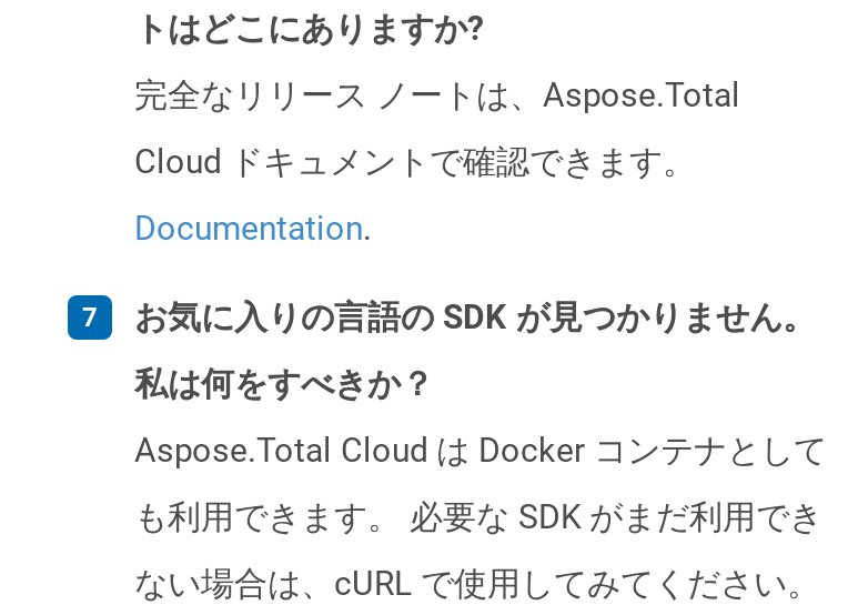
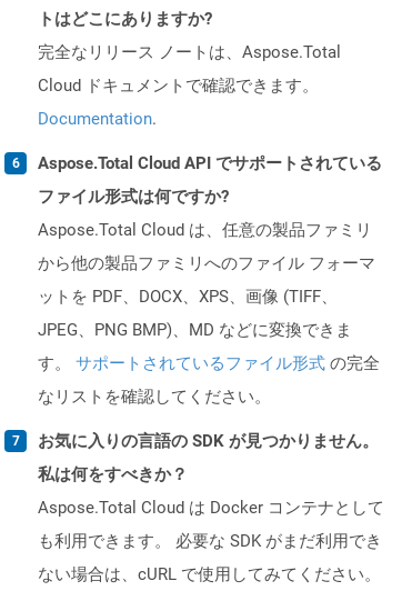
+ Aspose.Total Cloud API でサポートされている
+ ファイル形式は何ですか?
+ Aspose.Total Cloud は、任意の製品ファミリ
+ から他の製品ファミリへのファイル フォーマ
+ ットを PDF、DOCX、XPS、画像 (TIFF、
+ JPEG、PNG BMP)、MD などに変換できま
+ す。サポートされているファイル形式の完全
+ なリストを確認してください。
